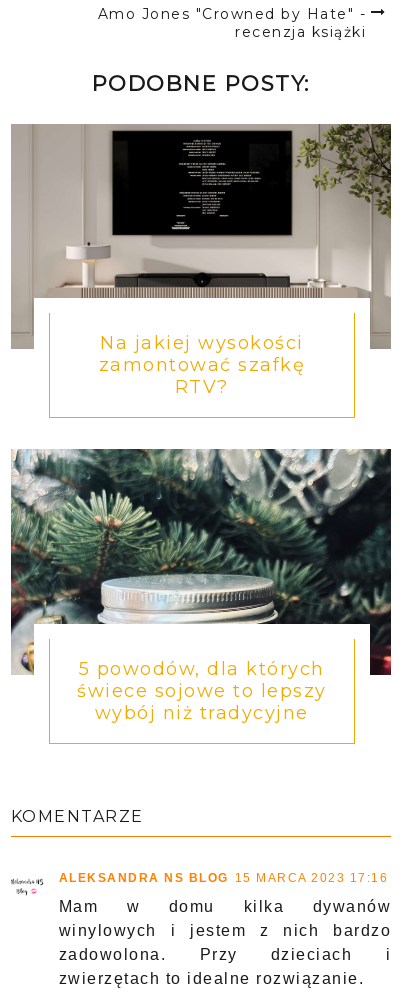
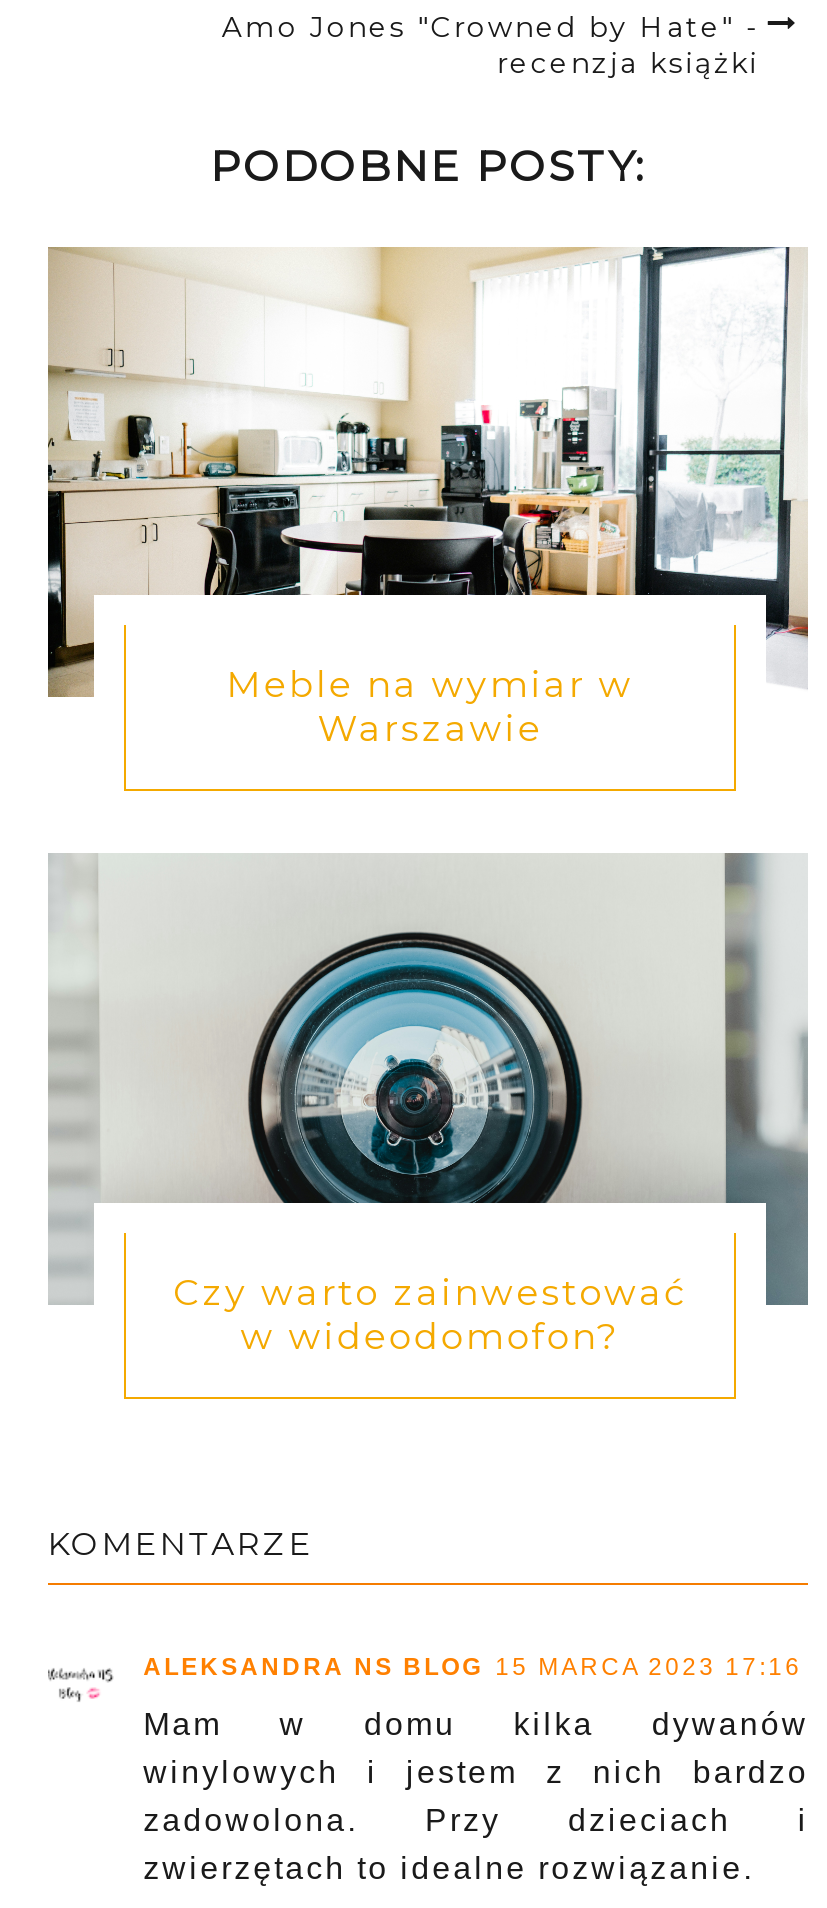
- [image]
- Na jakiej wysokości
- zamontować szafkę
- RTV?
+ [image]
+ Meble na wymiar w
+ Warszawie

- [image]
- 5 powodów, dla których
- świece sojowe to lepszy
- wybój niż tradycyjne
+ [image]
+ Czy warto zainwestować
+ w wideodomofon?
